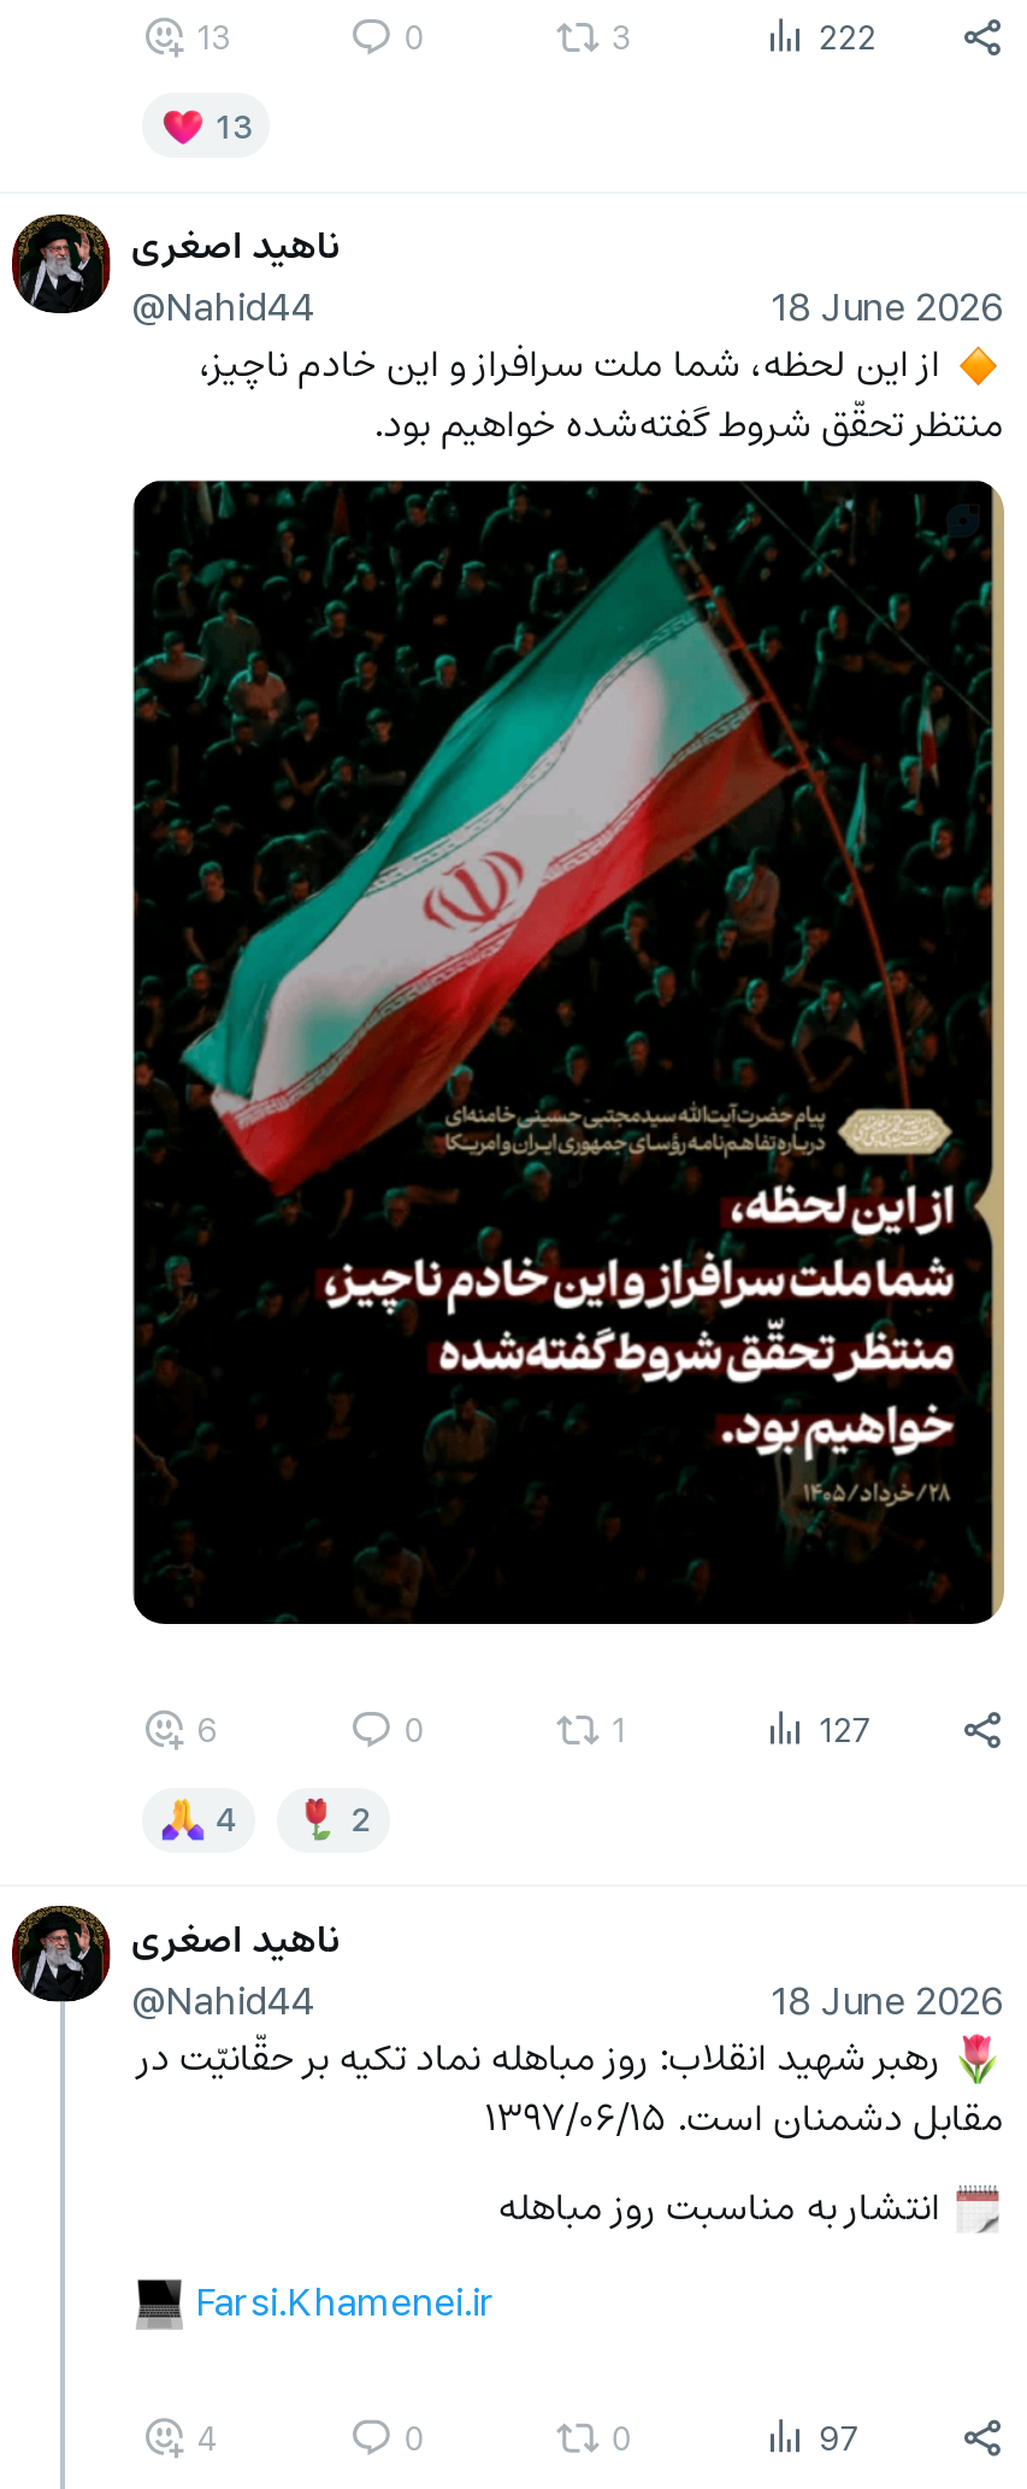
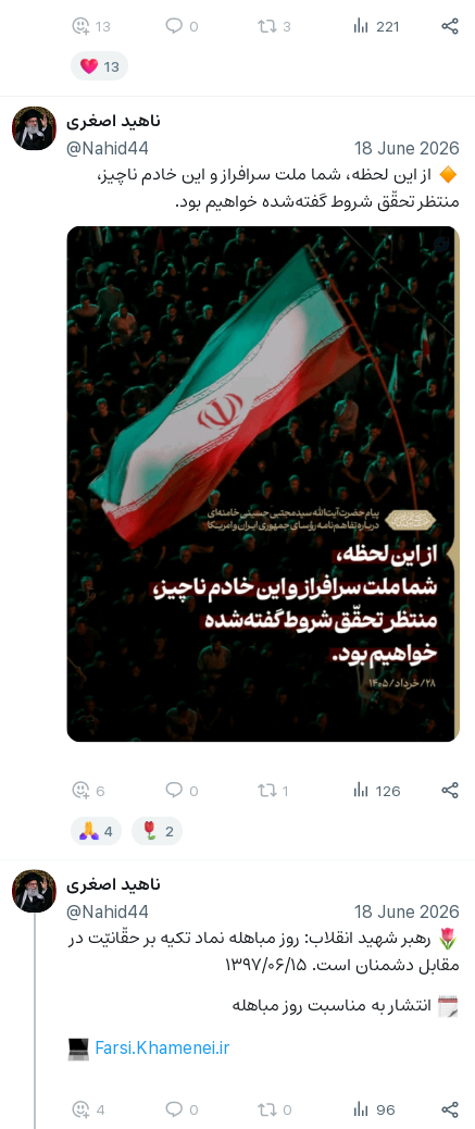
- 222
+ 221

- 127
+ 126

- 97
+ 96
